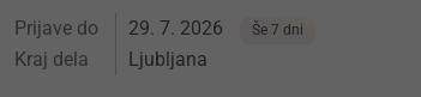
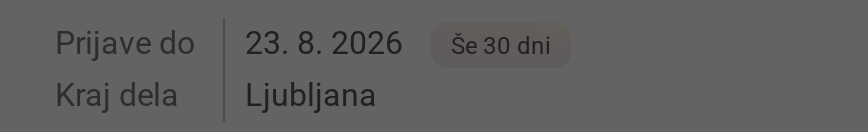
- 29. 7. 2026
+ 23. 8. 2026

- Še 7 dni
+ Še 30 dni
